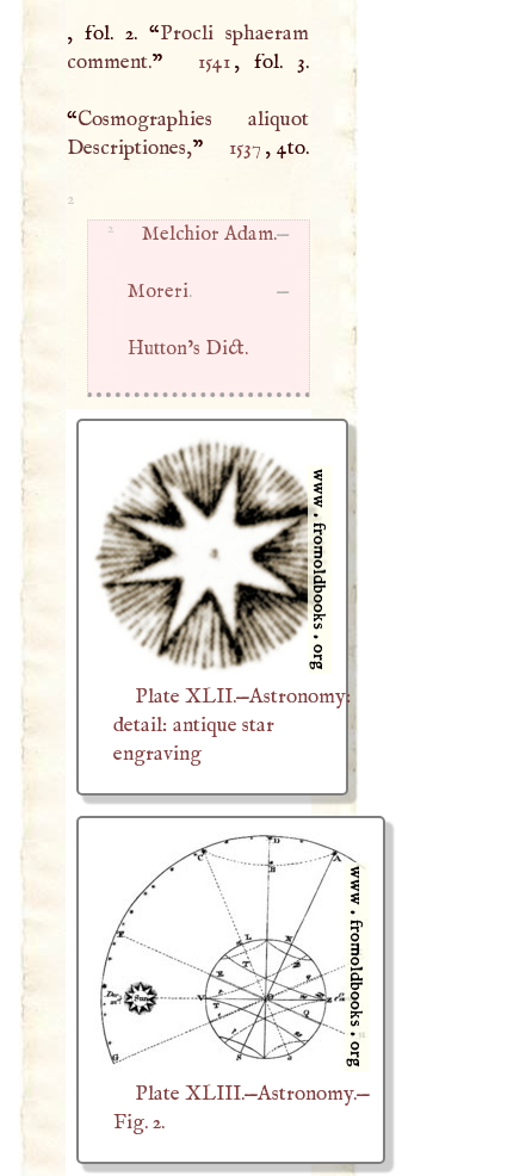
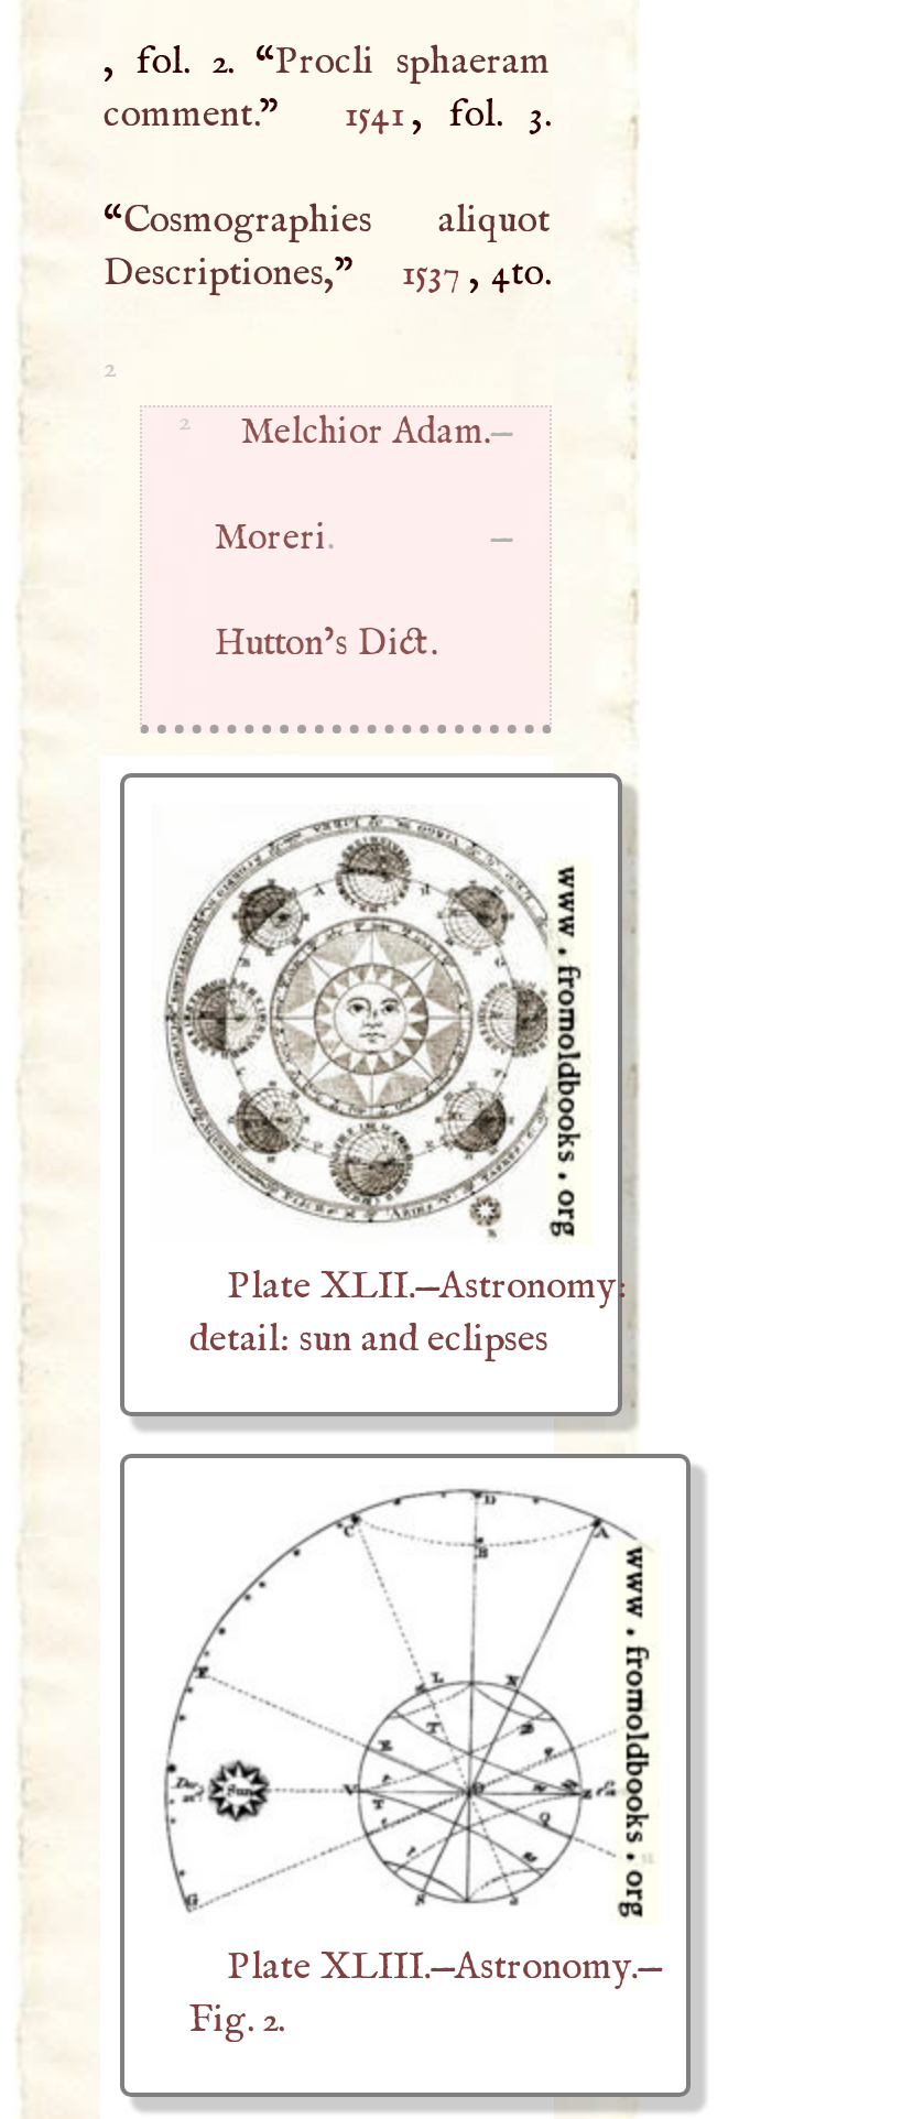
- [image]
- detail: antique star
- engraving
+ [image]
+ detail: sun and eclipses
